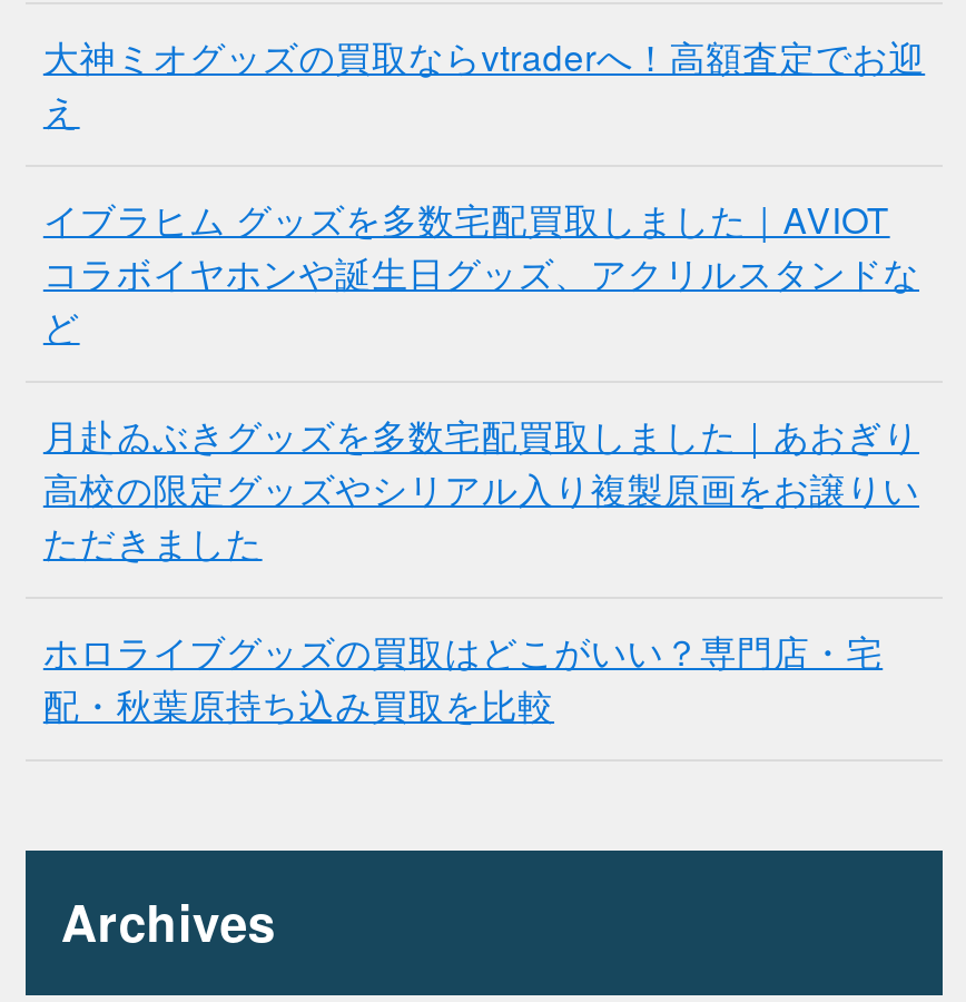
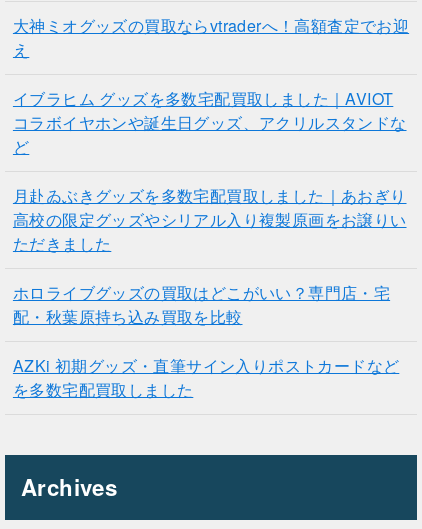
+ AZKi 初期グッズ・直筆サイン入りポストカードなど
+ を多数宅配買取しました
